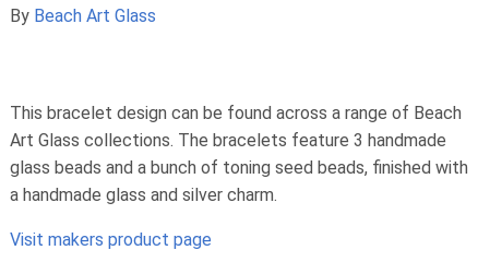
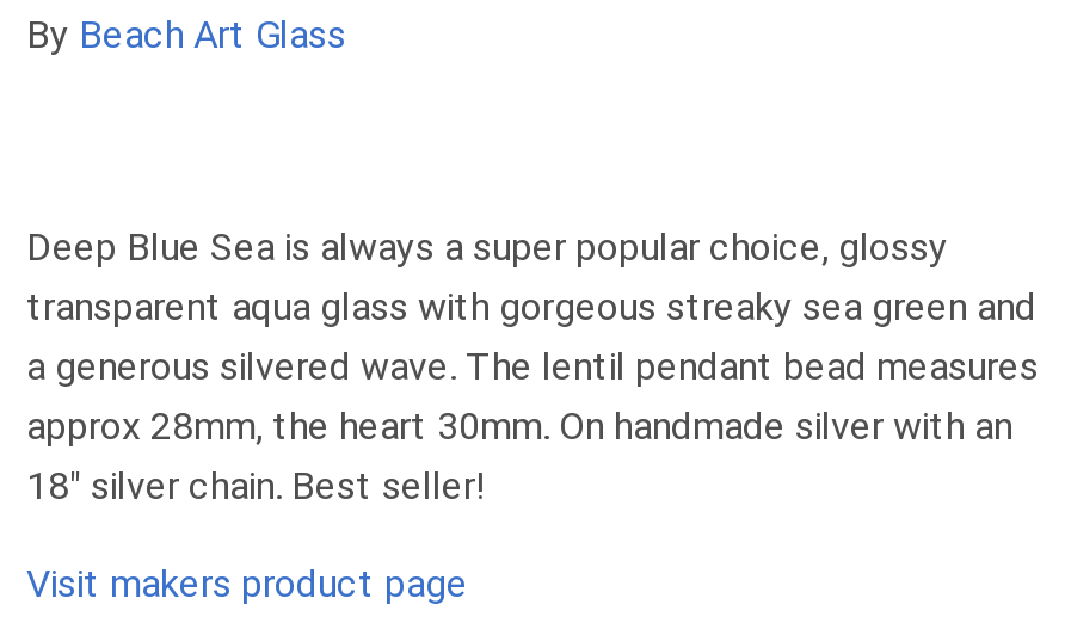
- This bracelet design can be found across a range of Beach
- Art Glass collections. The bracelets feature 3 handmade
- glass beads and a bunch of toning seed beads, finished with
- a handmade glass and silver charm.
+ Deep Blue Sea is always a super popular choice, glossy
+ transparent aqua glass with gorgeous streaky sea green and
+ a generous silvered wave. The lentil pendant bead measures
+ approx 28mm, the heart 30mm. On handmade silver with an
+ 18" silver chain. Best seller!
